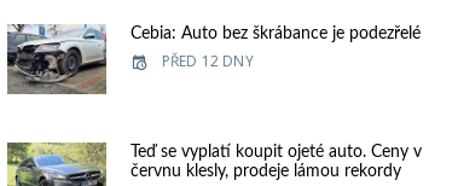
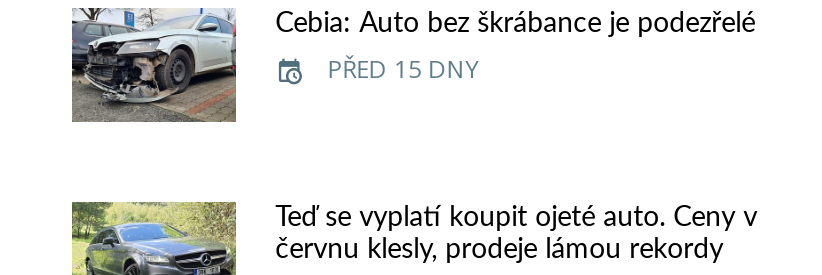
- PŘED 12 DNY
+ PŘED 15 DNY
